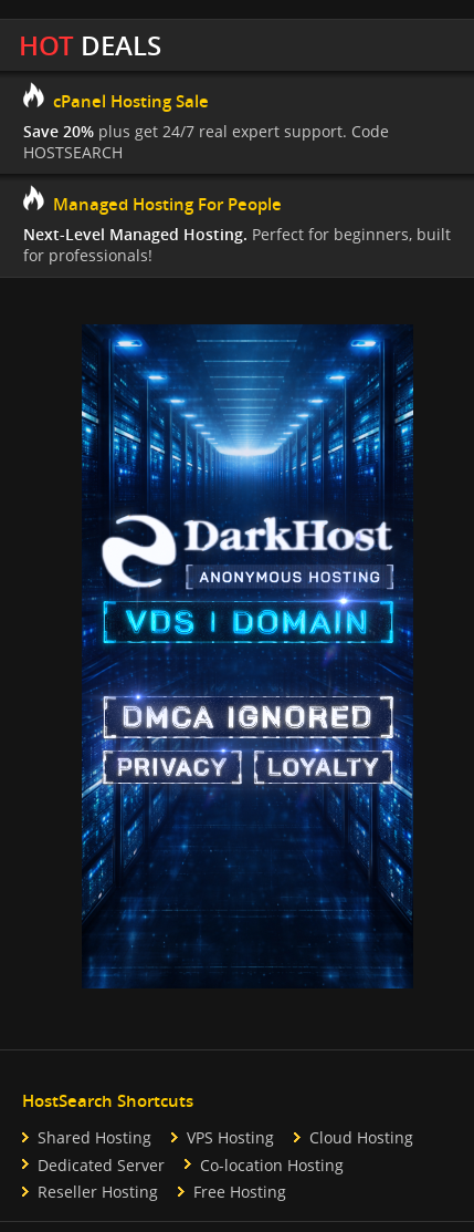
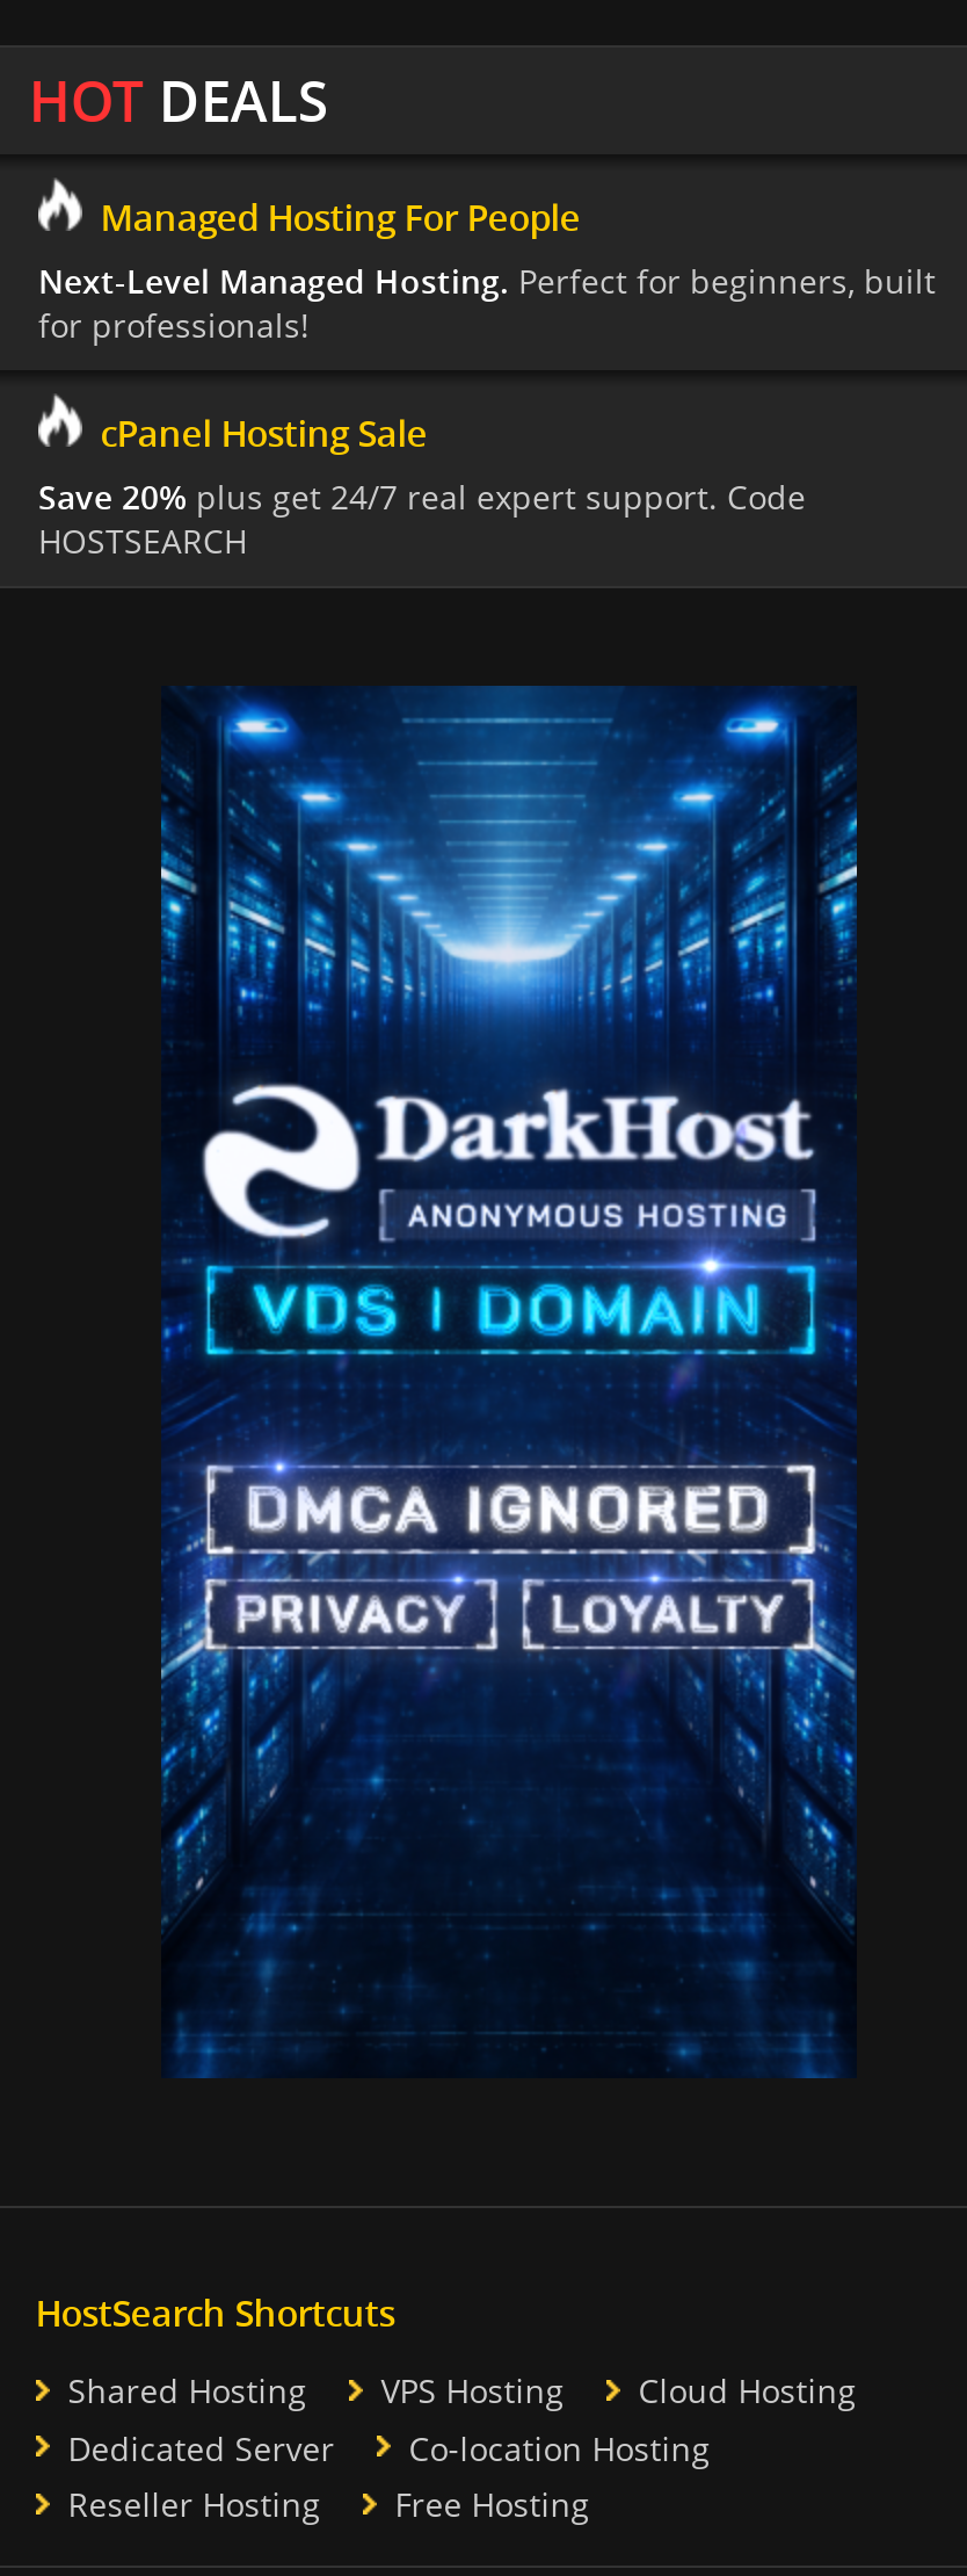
moved down: cPanel Hosting Sale | Save 20% plus get 24/7 real expert support. Code | HOSTSEARCH

moved up: Managed Hosting For People | Next-Level Managed Hosting. Perfect for beginners, built | for professionals!
